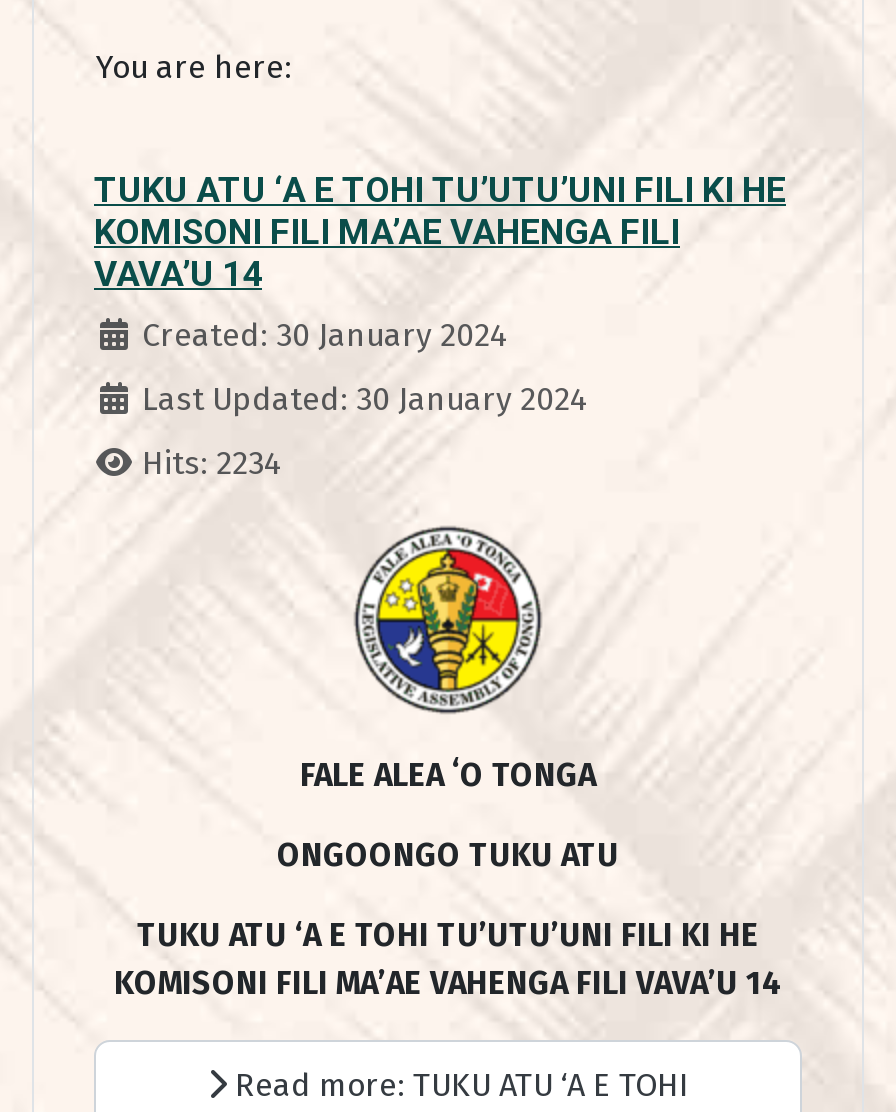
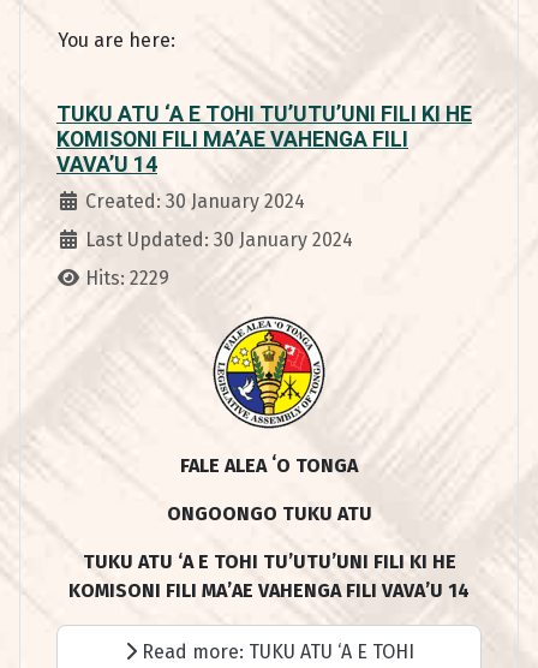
- Hits: 2234
+ Hits: 2229
